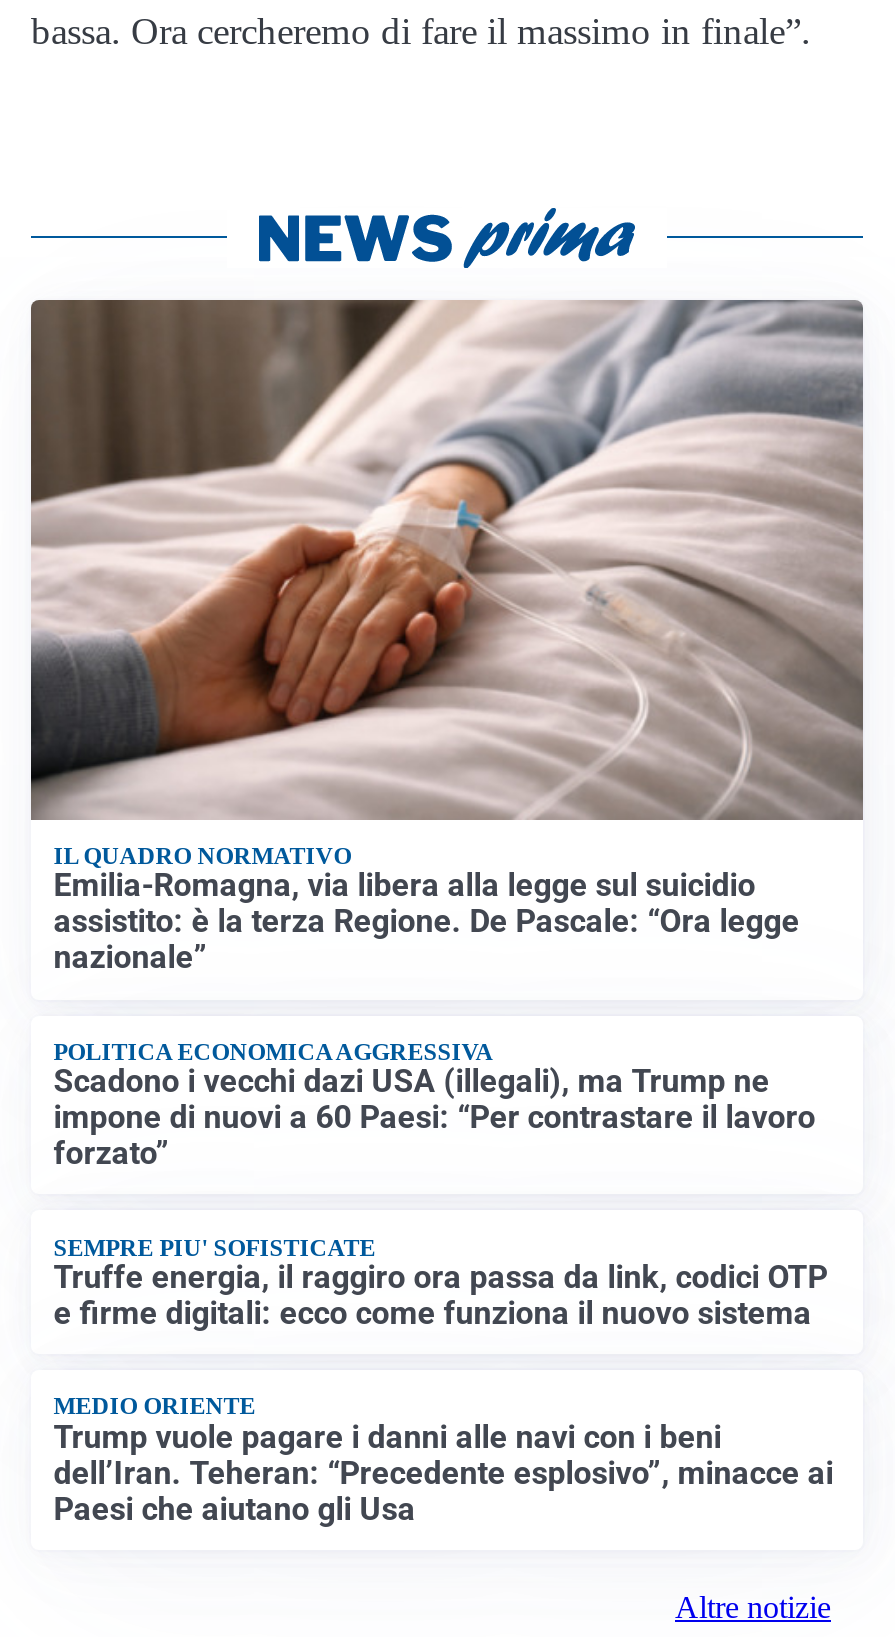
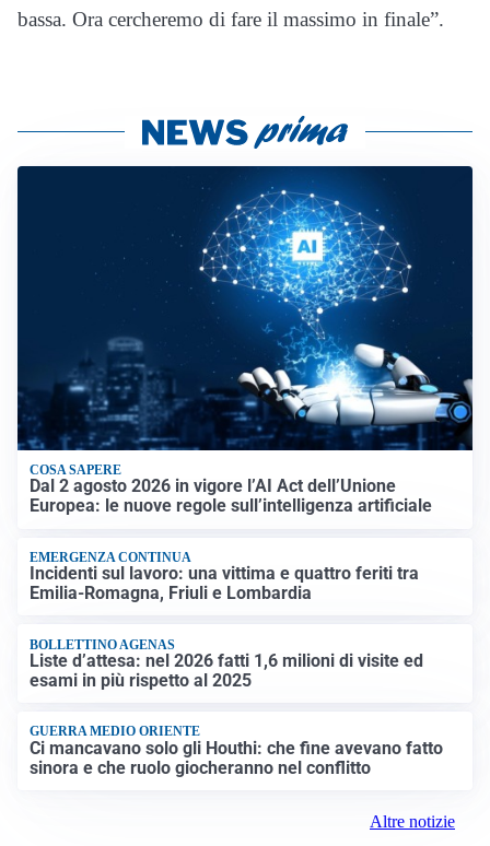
- [image]
- IL QUADRO NORMATIVO
- Emilia-Romagna, via libera alla legge sul suicidio
- assistito: è la terza Regione. De Pascale: “Ora legge
- nazionale”
+ [image]
+ COSA SAPERE
+ Dal 2 agosto 2026 in vigore l’AI Act dell’Unione
+ Europea: le nuove regole sull’intelligenza artificiale

- POLITICA ECONOMICA AGGRESSIVA
- Scadono i vecchi dazi USA (illegali), ma Trump ne
- impone di nuovi a 60 Paesi: “Per contrastare il lavoro
- forzato”
+ EMERGENZA CONTINUA
+ Incidenti sul lavoro: una vittima e quattro feriti tra
+ Emilia-Romagna, Friuli e Lombardia

- SEMPRE PIU' SOFISTICATE
- Truffe energia, il raggiro ora passa da link, codici OTP
- e firme digitali: ecco come funziona il nuovo sistema
+ BOLLETTINO AGENAS
+ Liste d’attesa: nel 2026 fatti 1,6 milioni di visite ed
+ esami in più rispetto al 2025

- MEDIO ORIENTE
- Trump vuole pagare i danni alle navi con i beni
- dell’Iran. Teheran: “Precedente esplosivo”, minacce ai
- Paesi che aiutano gli Usa
+ GUERRA MEDIO ORIENTE
+ Ci mancavano solo gli Houthi: che fine avevano fatto
+ sinora e che ruolo giocheranno nel conflitto
